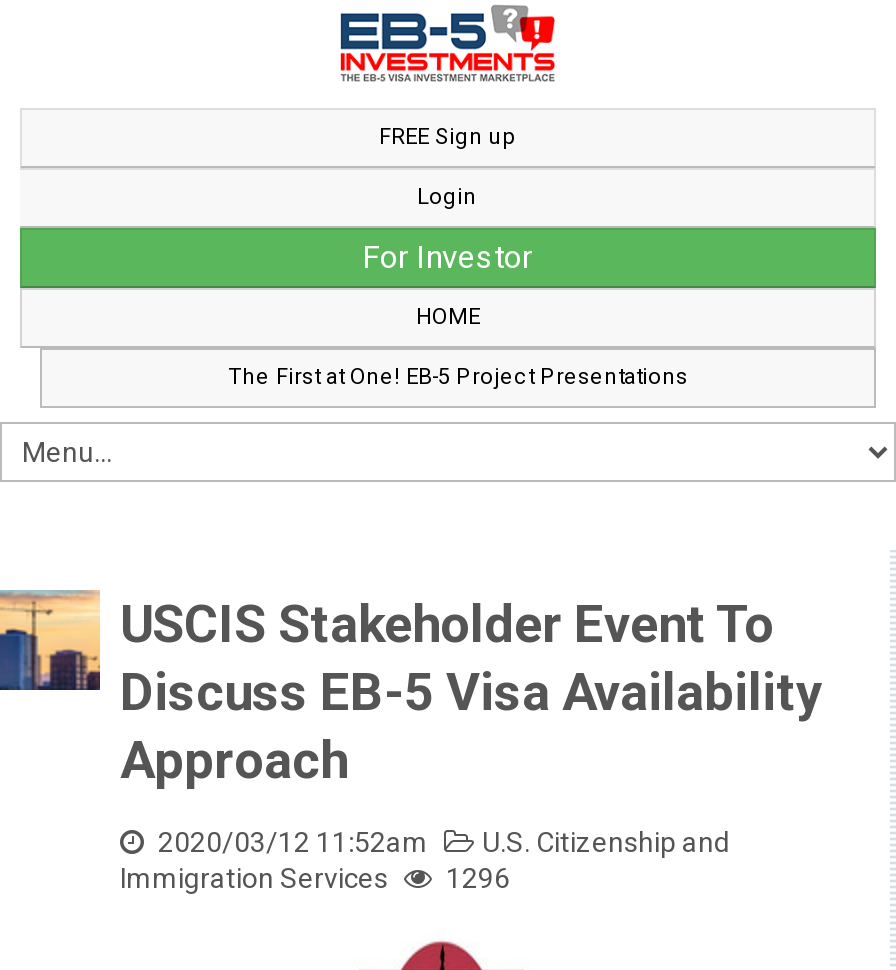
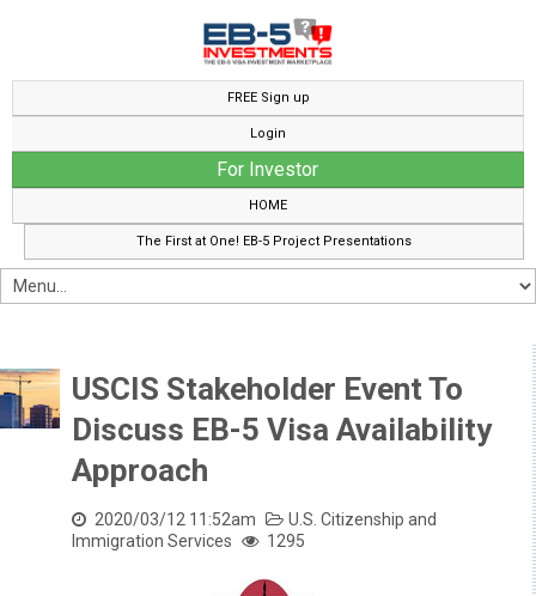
- Immigration Services 1296
+ Immigration Services 1295
